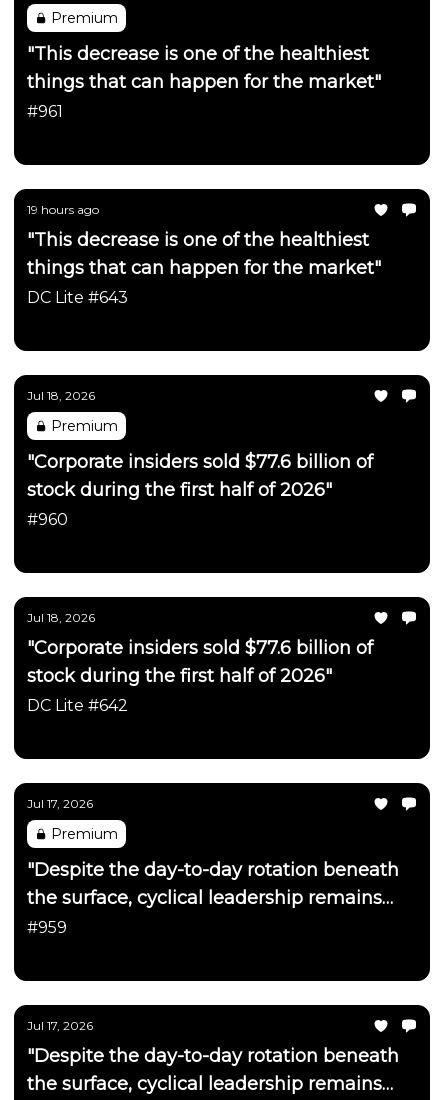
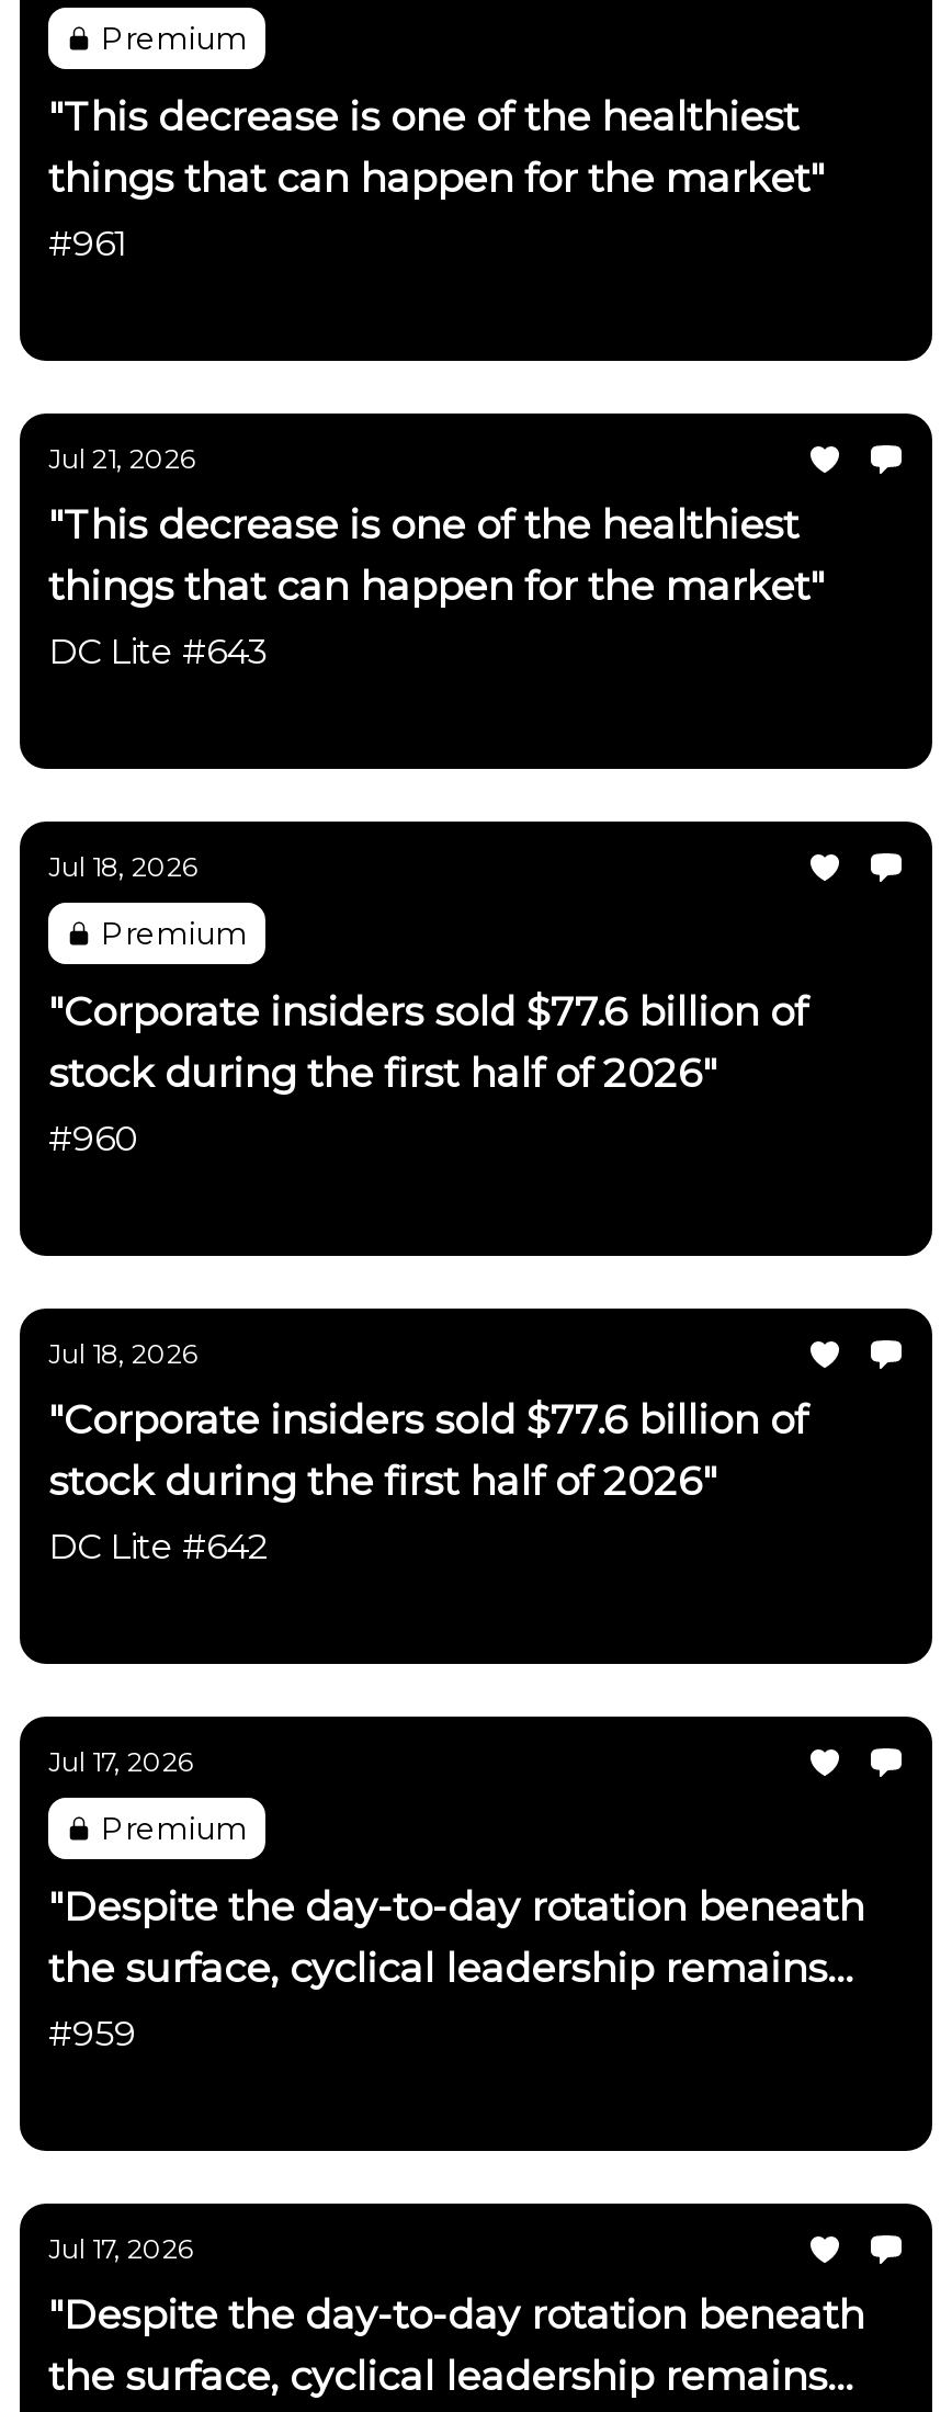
- 19 hours ago
+ Jul 21, 2026
